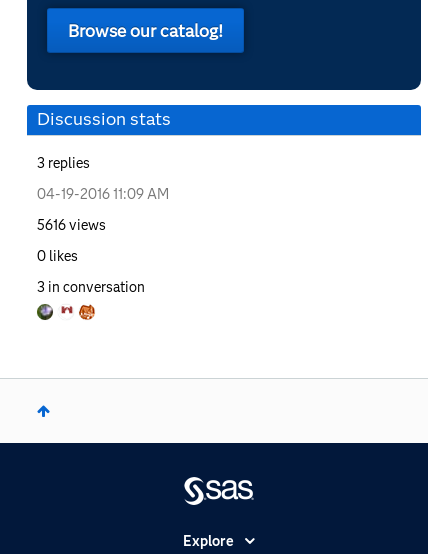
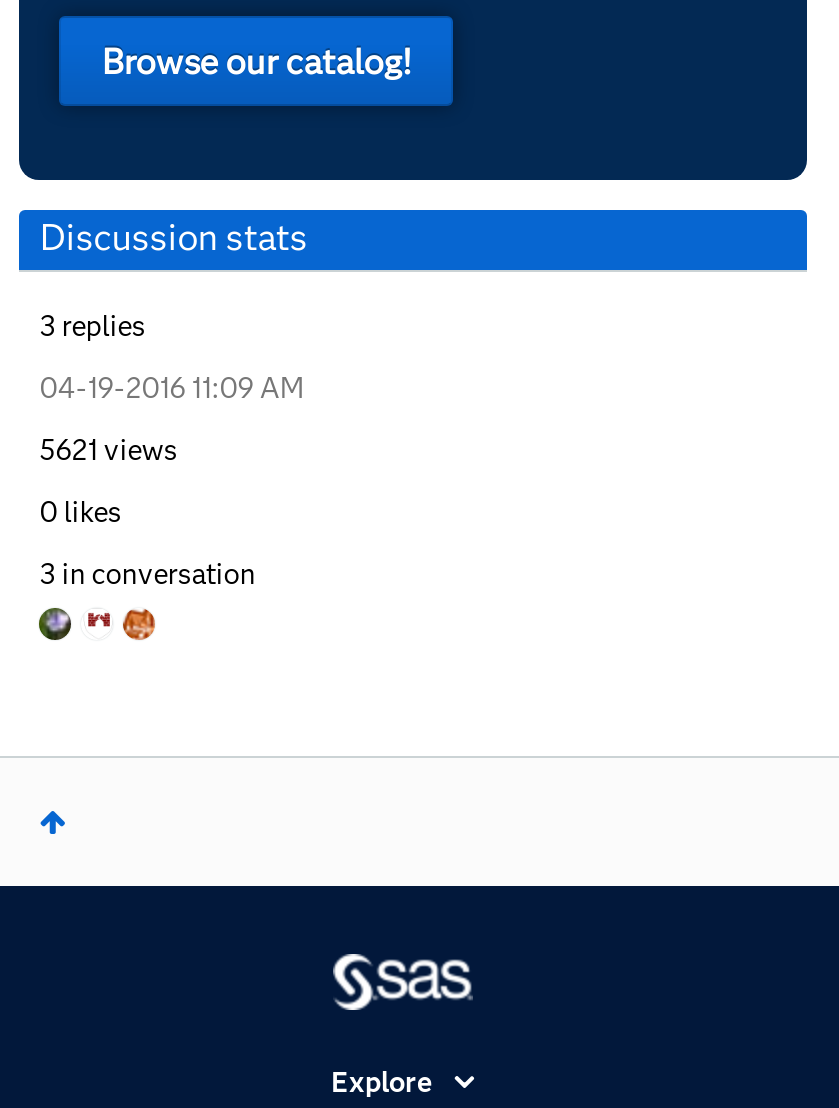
- 5616 views
+ 5621 views
